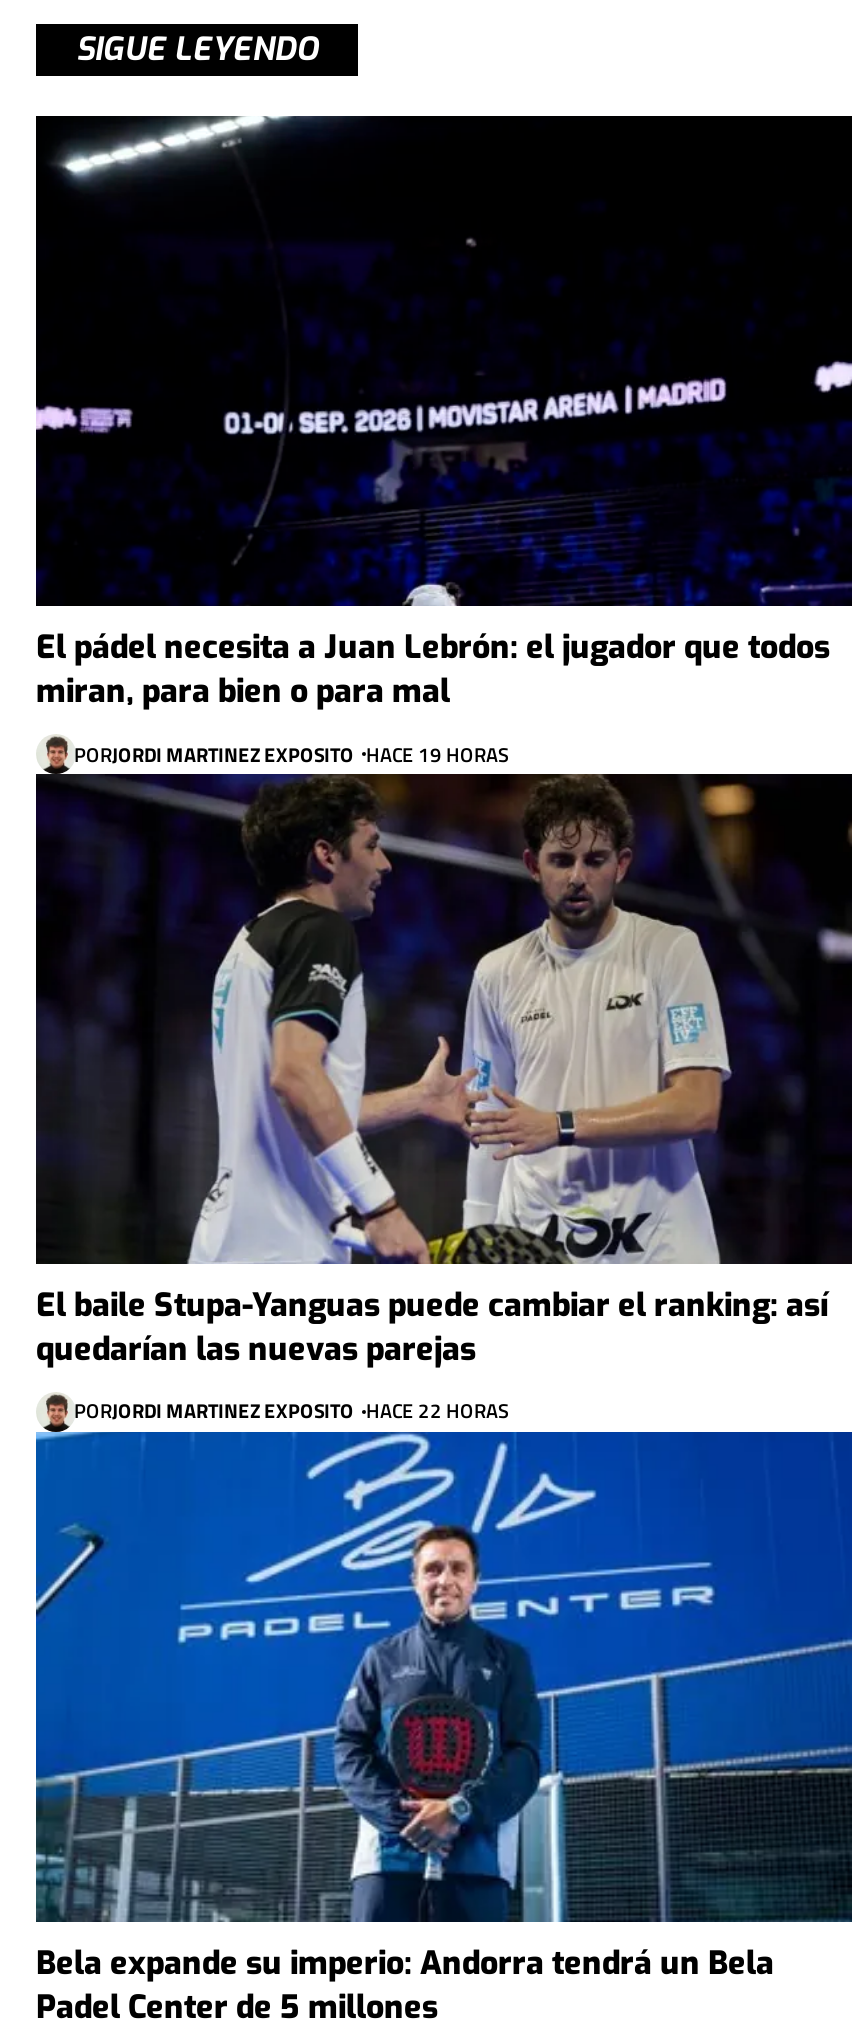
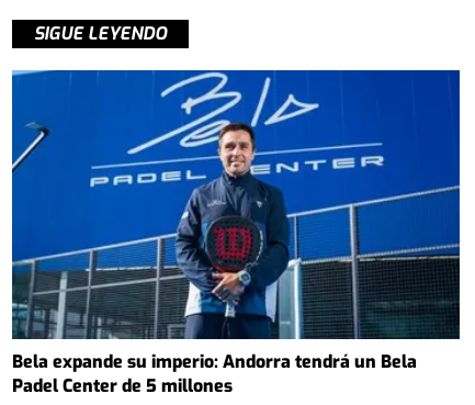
- [image]
- El pádel necesita a Juan Lebrón: el jugador que todos
- miran, para bien o para mal
- PORJORDI MARTINEZ EXPOSITO HACE 19 HORAS

- [image]
- El baile Stupa-Yanguas puede cambiar el ranking: así
- quedarían las nuevas parejas
- PORJORDI MARTINEZ EXPOSITO HACE 22 HORAS
